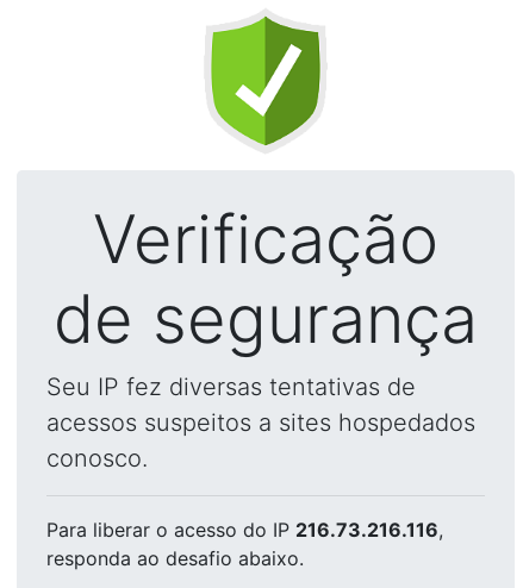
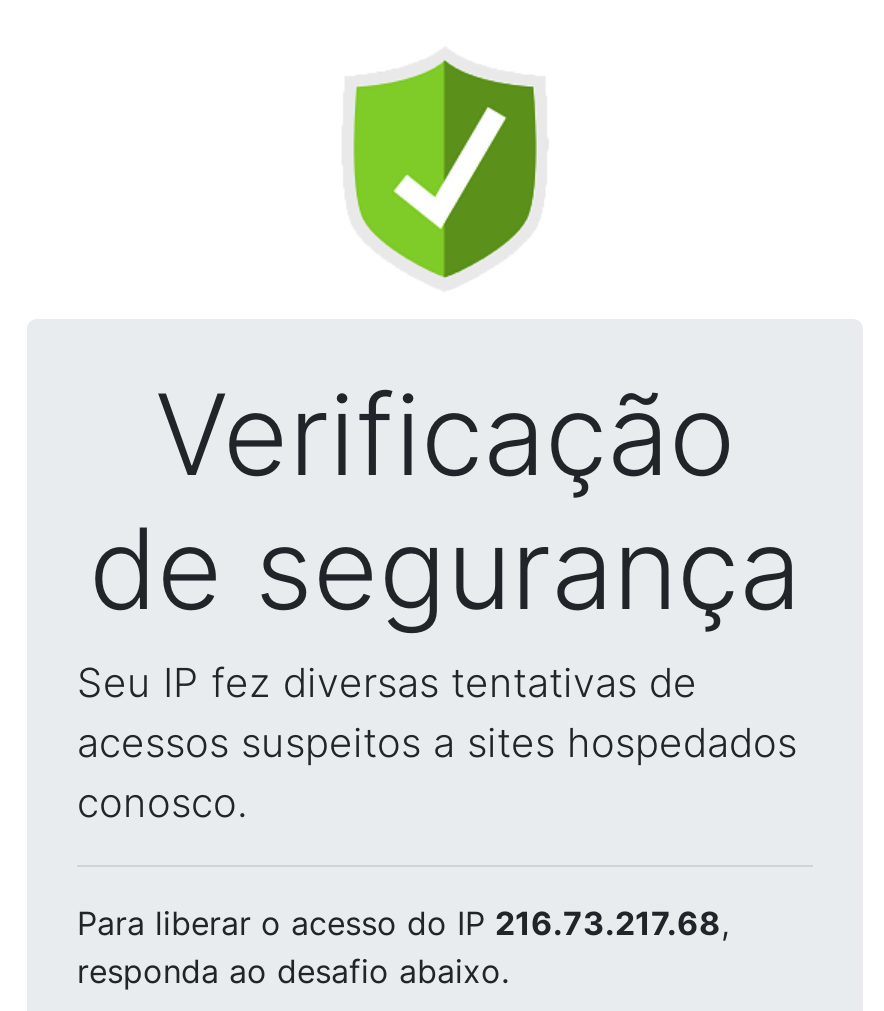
- Para liberar o acesso do IP 216.73.216.116,
+ Para liberar o acesso do IP 216.73.217.68,
